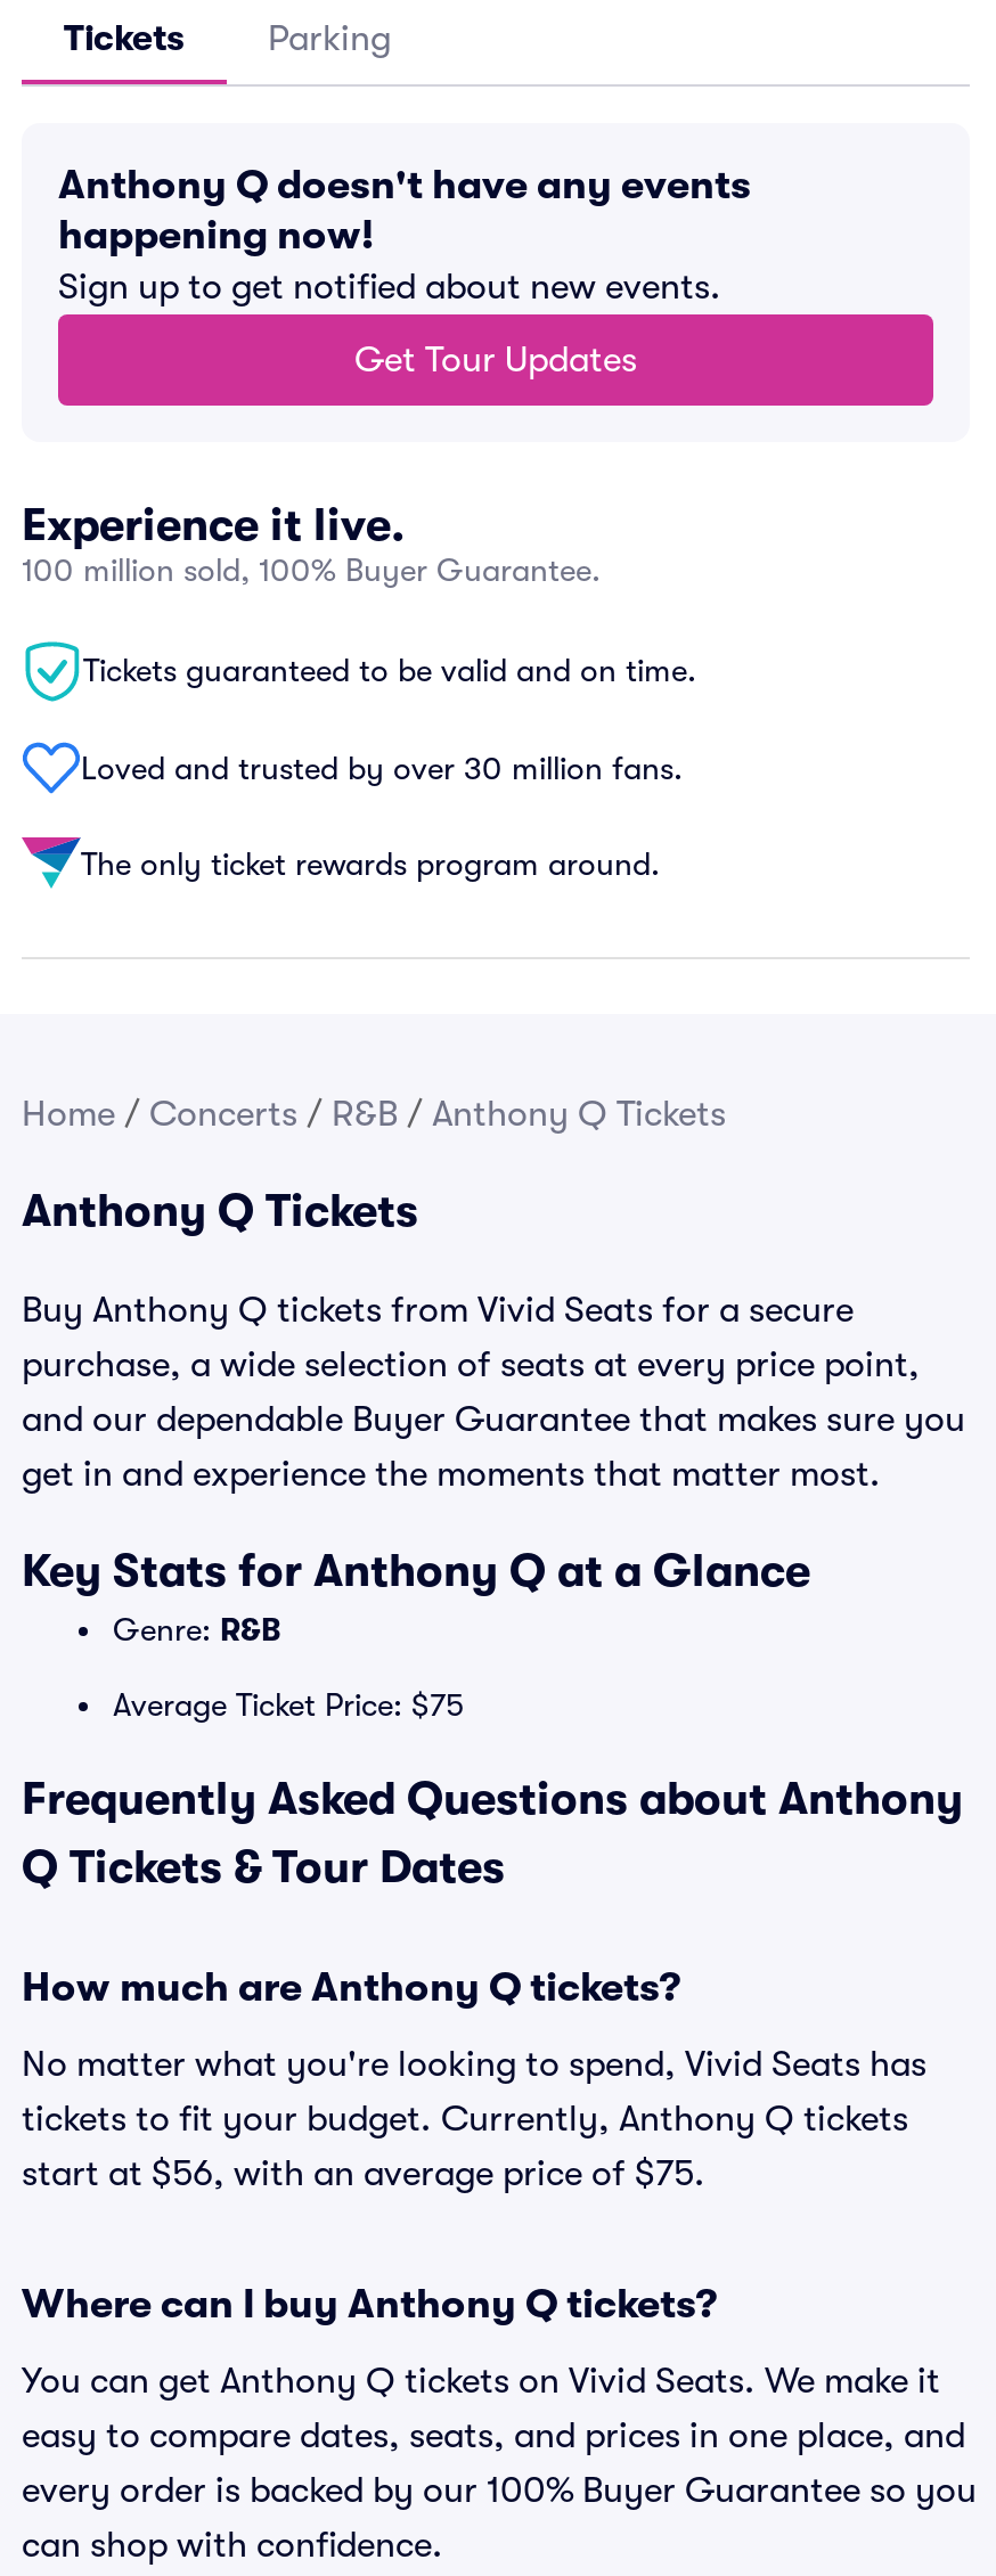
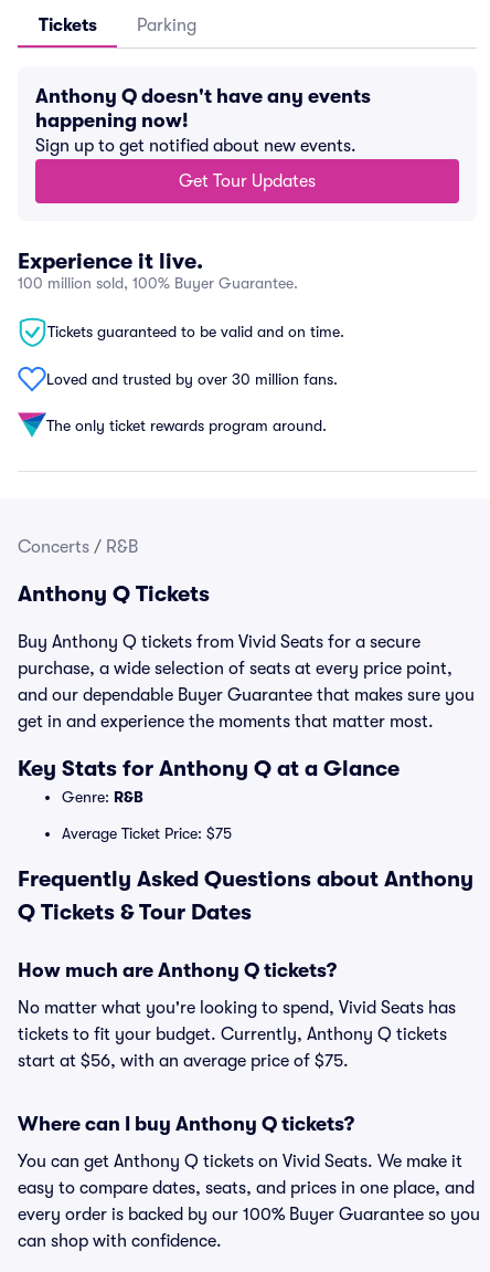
- Home / Concerts / R&B / Anthony Q Tickets
+ Concerts / R&B
